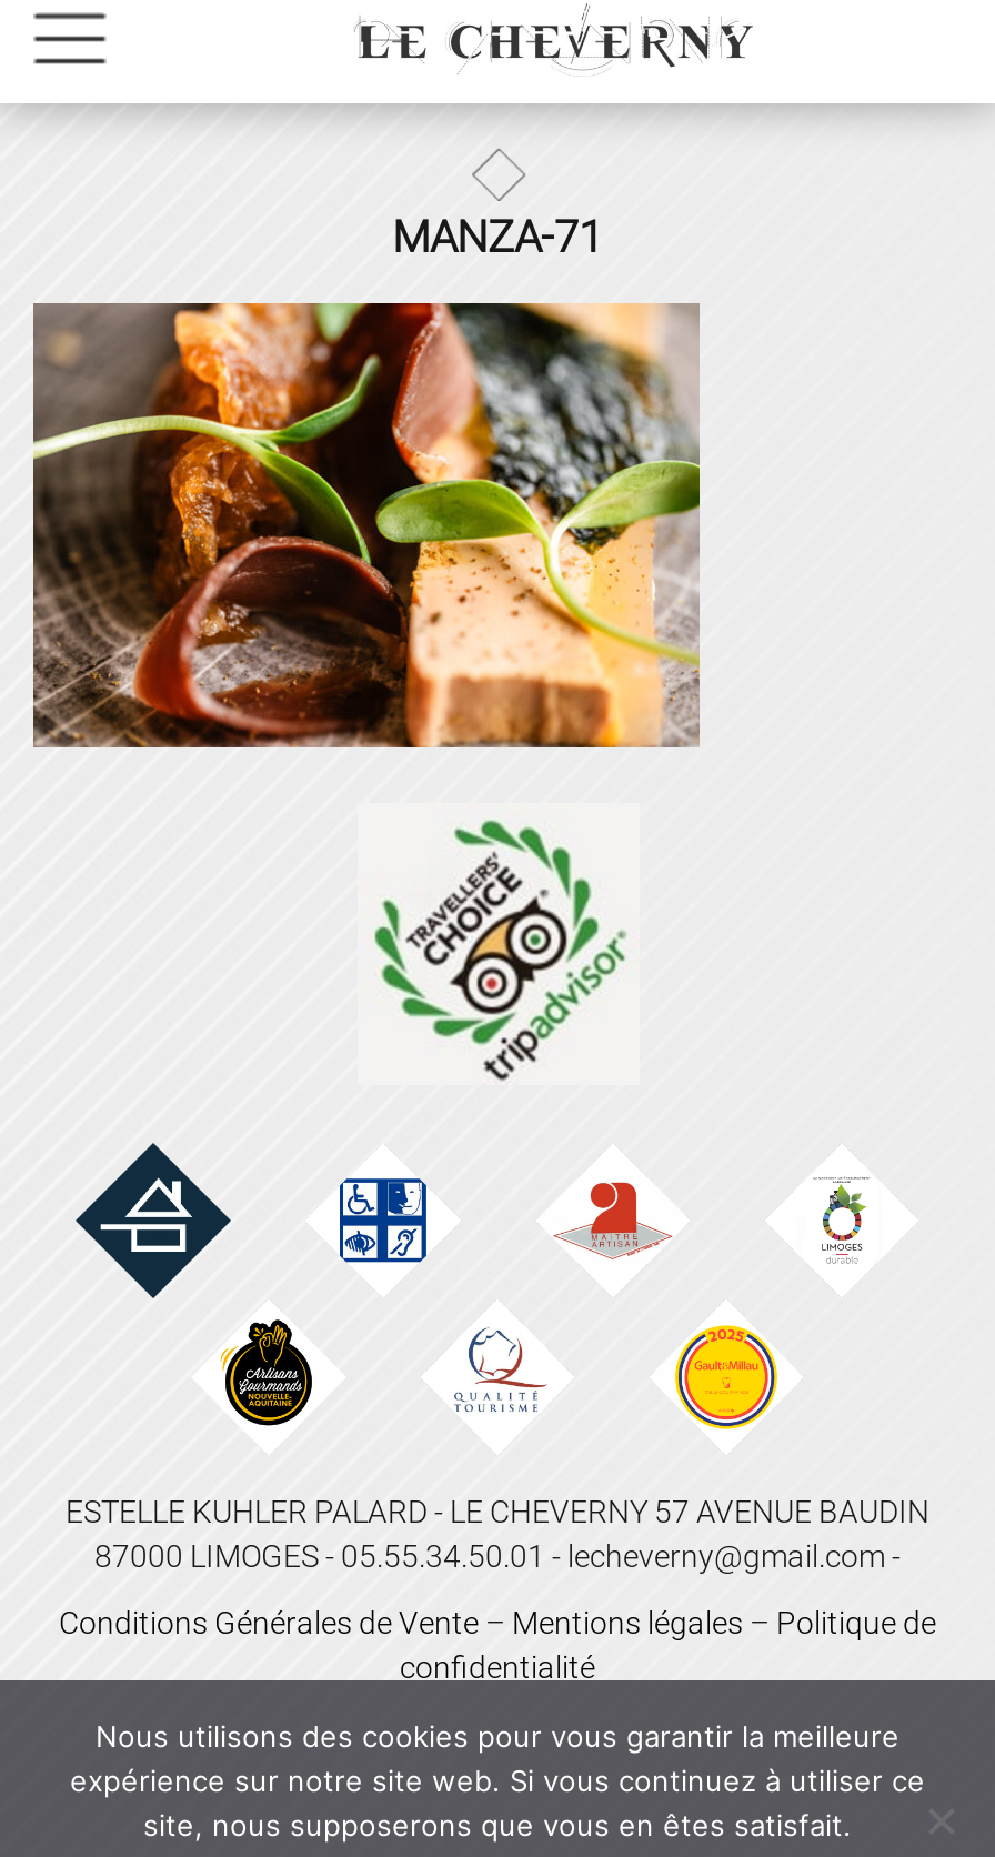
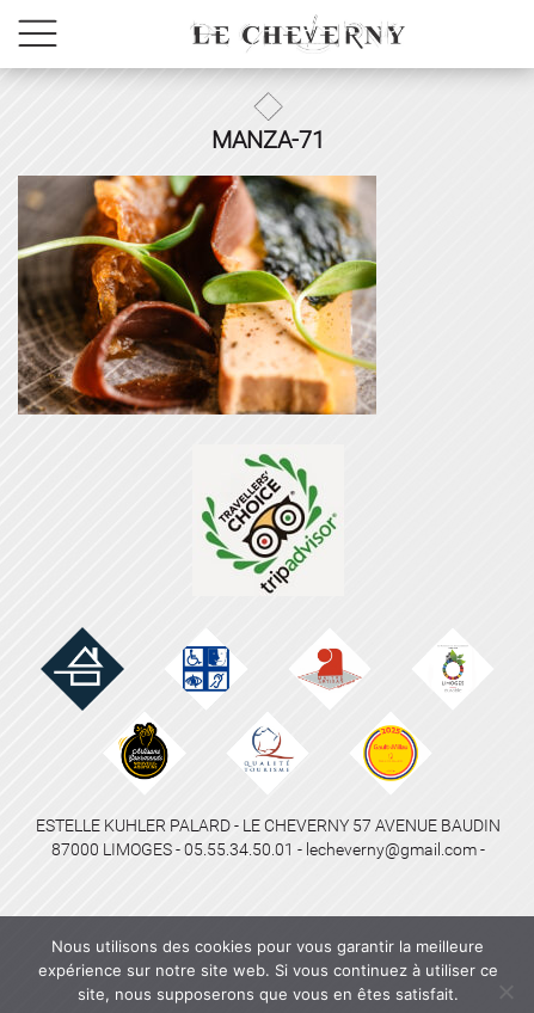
- Conditions Générales de Vente – Mentions légales – Politique de
- confidentialité
